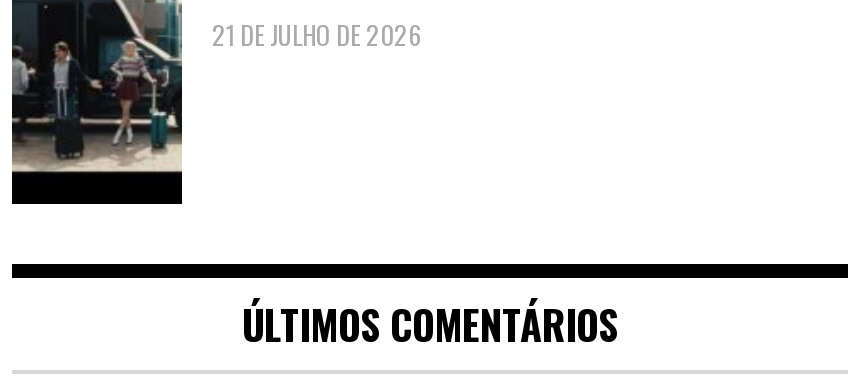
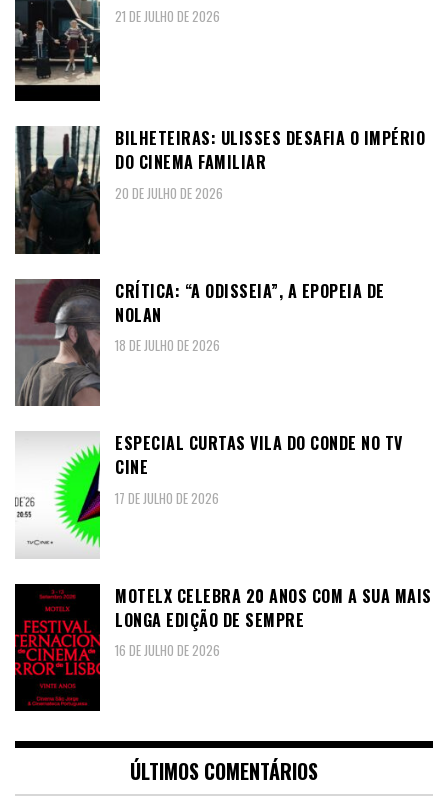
+ [image]
+ MOTELX CELEBRA 20 ANOS COM A SUA MAIS
+ LONGA EDIÇÃO DE SEMPRE
+ 16 DE JULHO DE 2026

+ [image]
+ BILHETEIRAS: ULISSES DESAFIA O IMPÉRIO
+ DO CINEMA FAMILIAR
+ 20 DE JULHO DE 2026

+ [image]
+ CRÍTICA: “A ODISSEIA”, A EPOPEIA DE
+ NOLAN
+ 18 DE JULHO DE 2026

+ [image]
+ ESPECIAL CURTAS VILA DO CONDE NO TV
+ CINE
+ 17 DE JULHO DE 2026
